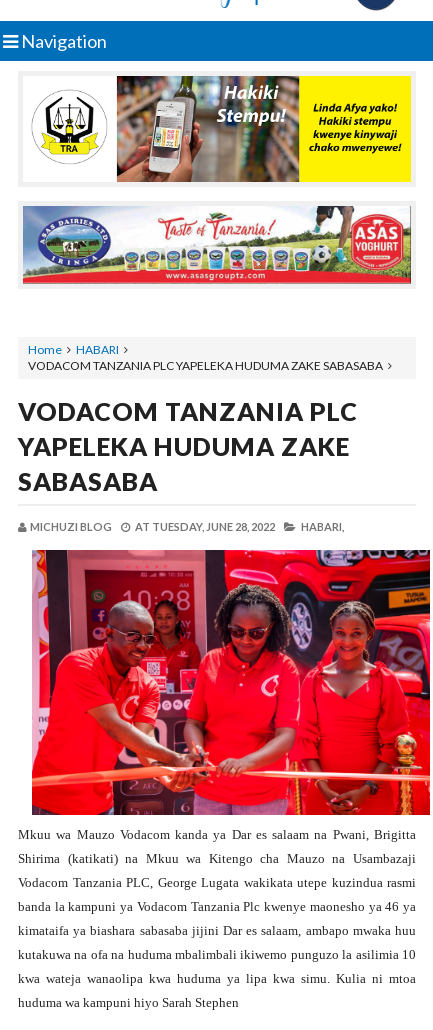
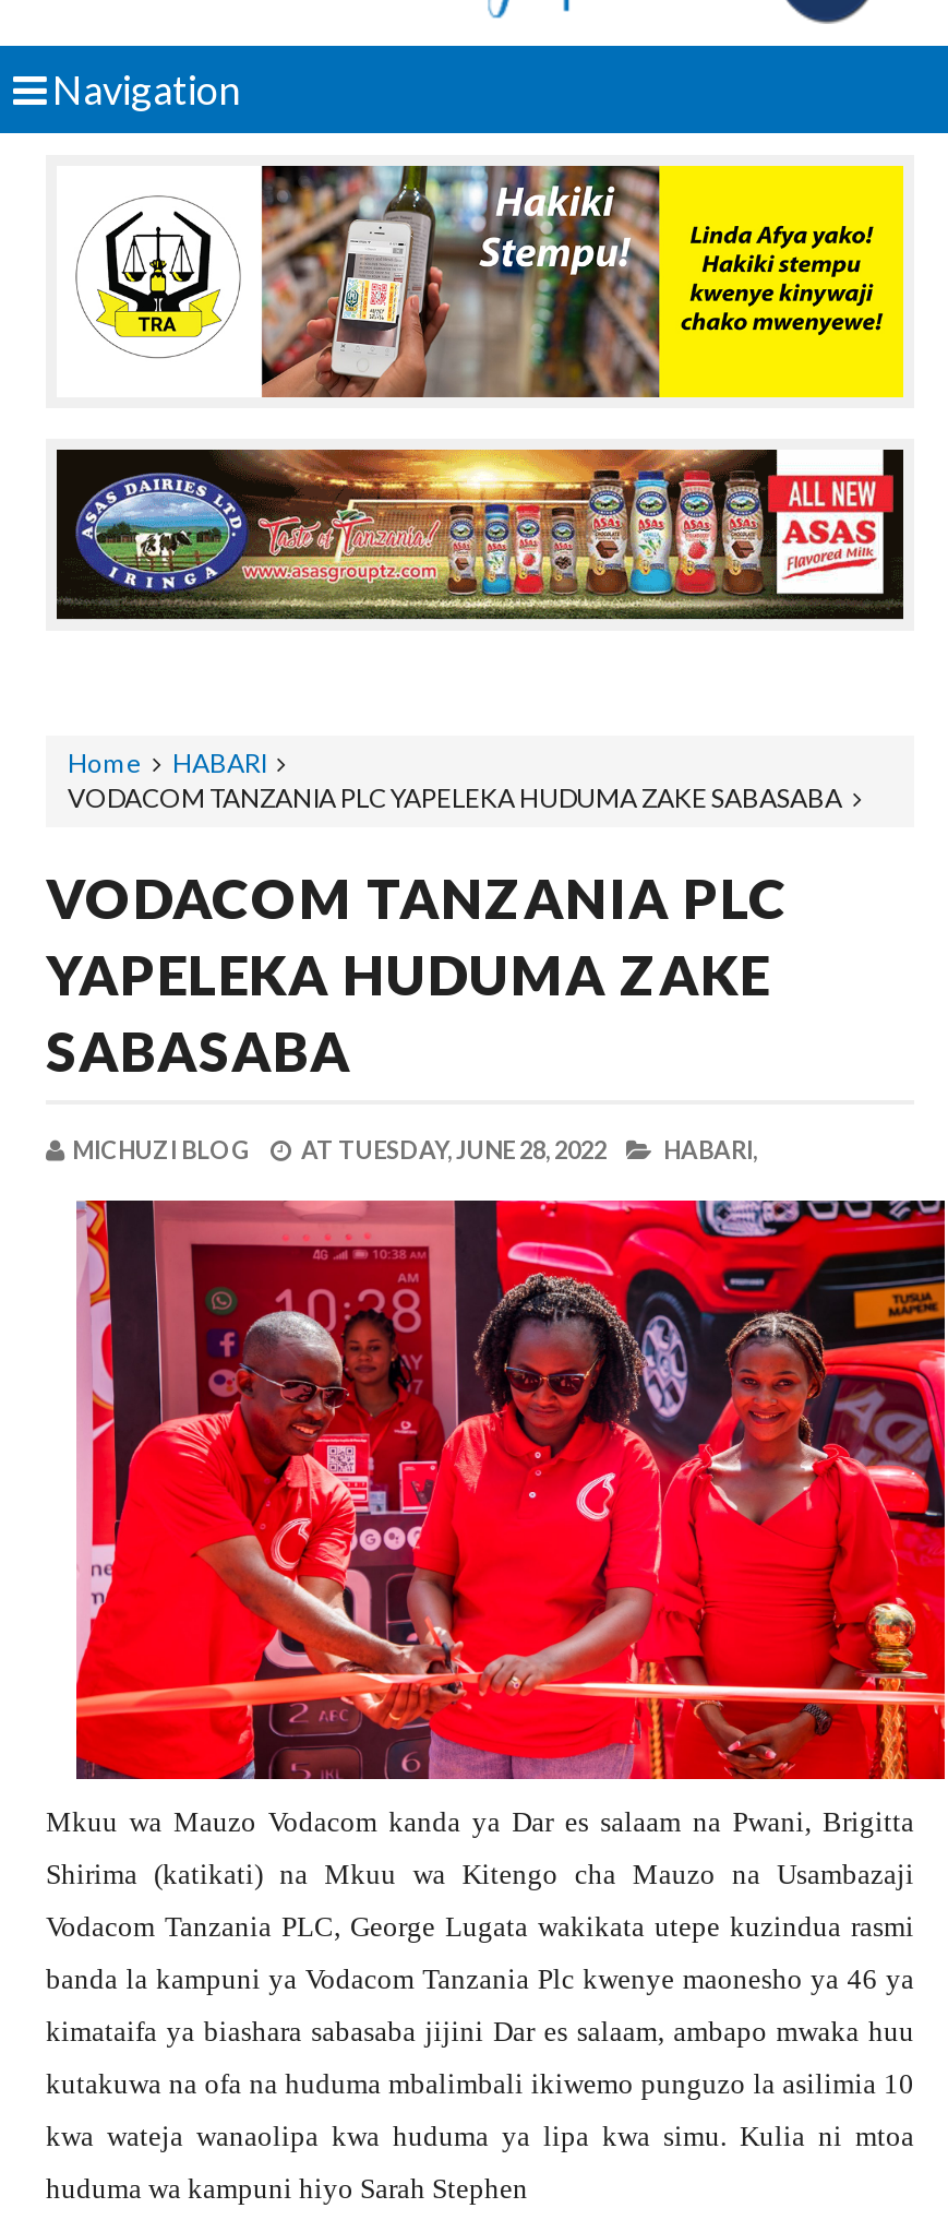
- [image]
+ [image]
